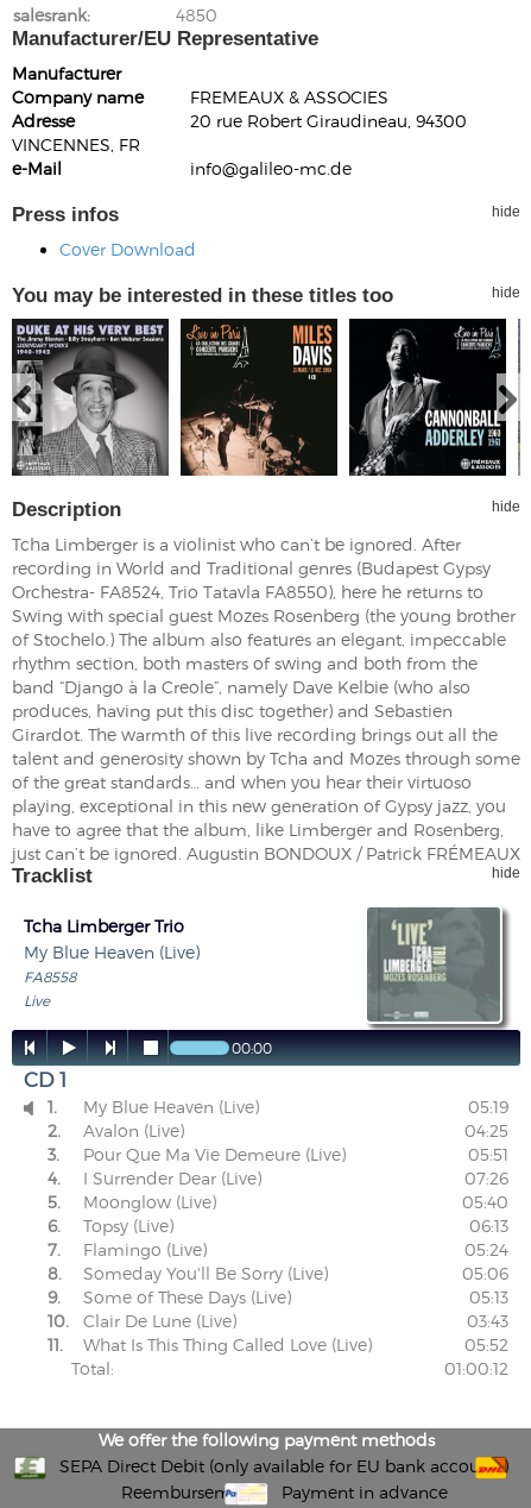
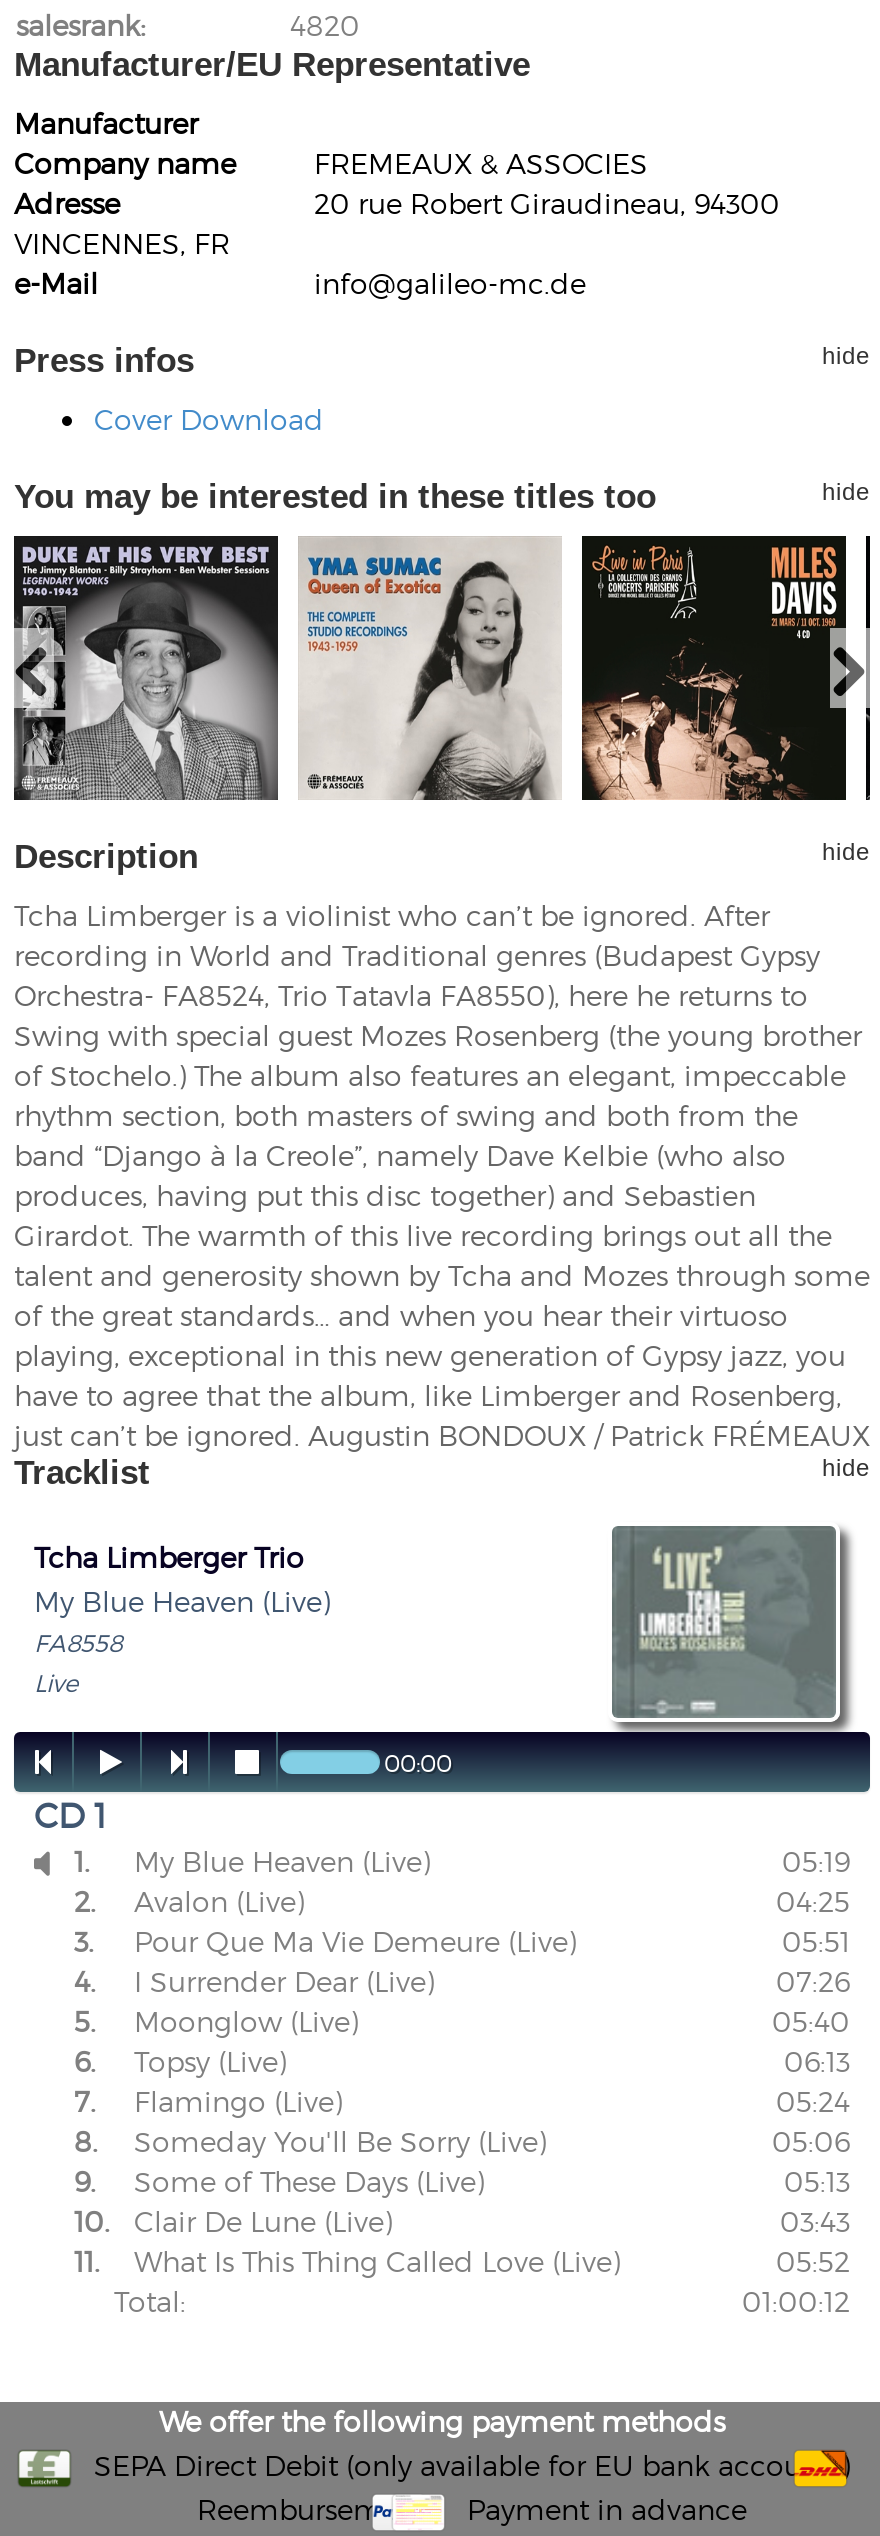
- 4850
+ 4820

- [image]
+ [image]

- [image]
+ [image]
